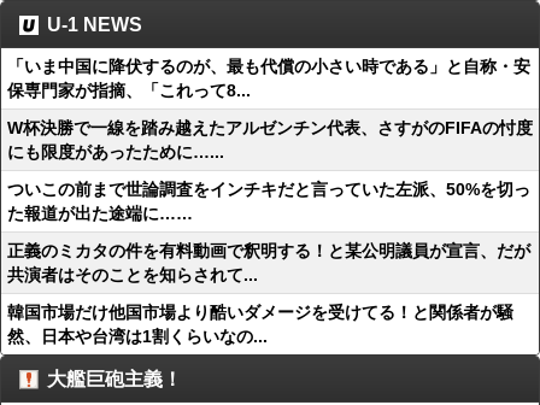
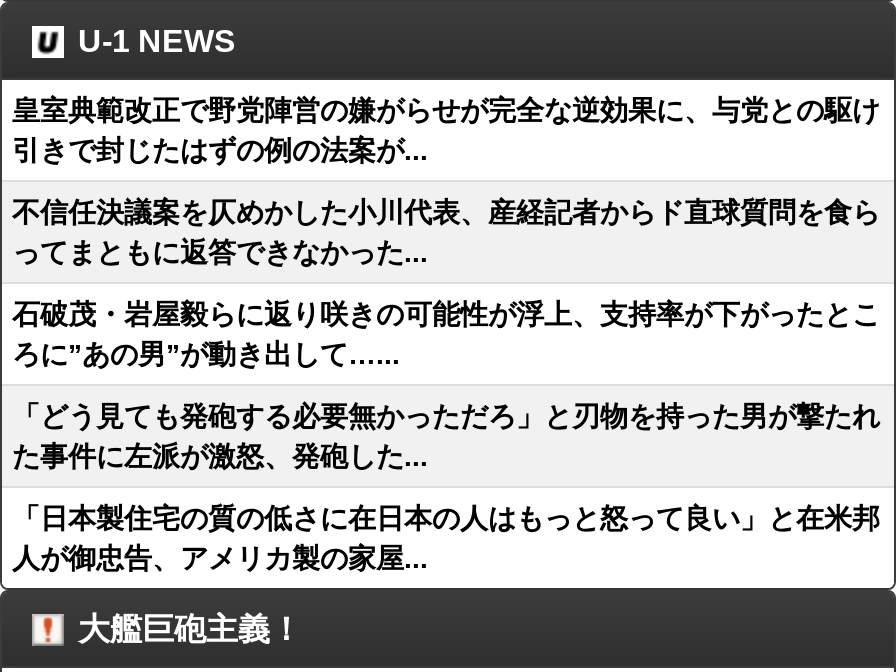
- 「いま中国に降伏するのが、最も代償の小さい時である」と自称・安
- 保専門家が指摘、「これって8...
+ 皇室典範改正で野党陣営の嫌がらせが完全な逆効果に、与党との駆け
+ 引きで封じたはずの例の法案が...

- W杯決勝で一線を踏み越えたアルゼンチン代表、さすがのFIFAの忖度
- にも限度があったために…...
+ 不信任決議案を仄めかした小川代表、産経記者からド直球質問を食ら
+ ってまともに返答できなかった...

- ついこの前まで世論調査をインチキだと言っていた左派、50%を切っ
- た報道が出た途端に……
+ 石破茂・岩屋毅らに返り咲きの可能性が浮上、支持率が下がったとこ
+ ろに”あの男”が動き出して…...

- 正義のミカタの件を有料動画で釈明する！と某公明議員が宣言、だが
- 共演者はそのことを知らされて...
+ 「どう見ても発砲する必要無かっただろ」と刃物を持った男が撃たれ
+ た事件に左派が激怒、発砲した...

- 韓国市場だけ他国市場より酷いダメージを受けてる！と関係者が騒
- 然、日本や台湾は1割くらいなの...
+ 「日本製住宅の質の低さに在日本の人はもっと怒って良い」と在米邦
+ 人が御忠告、アメリカ製の家屋...
